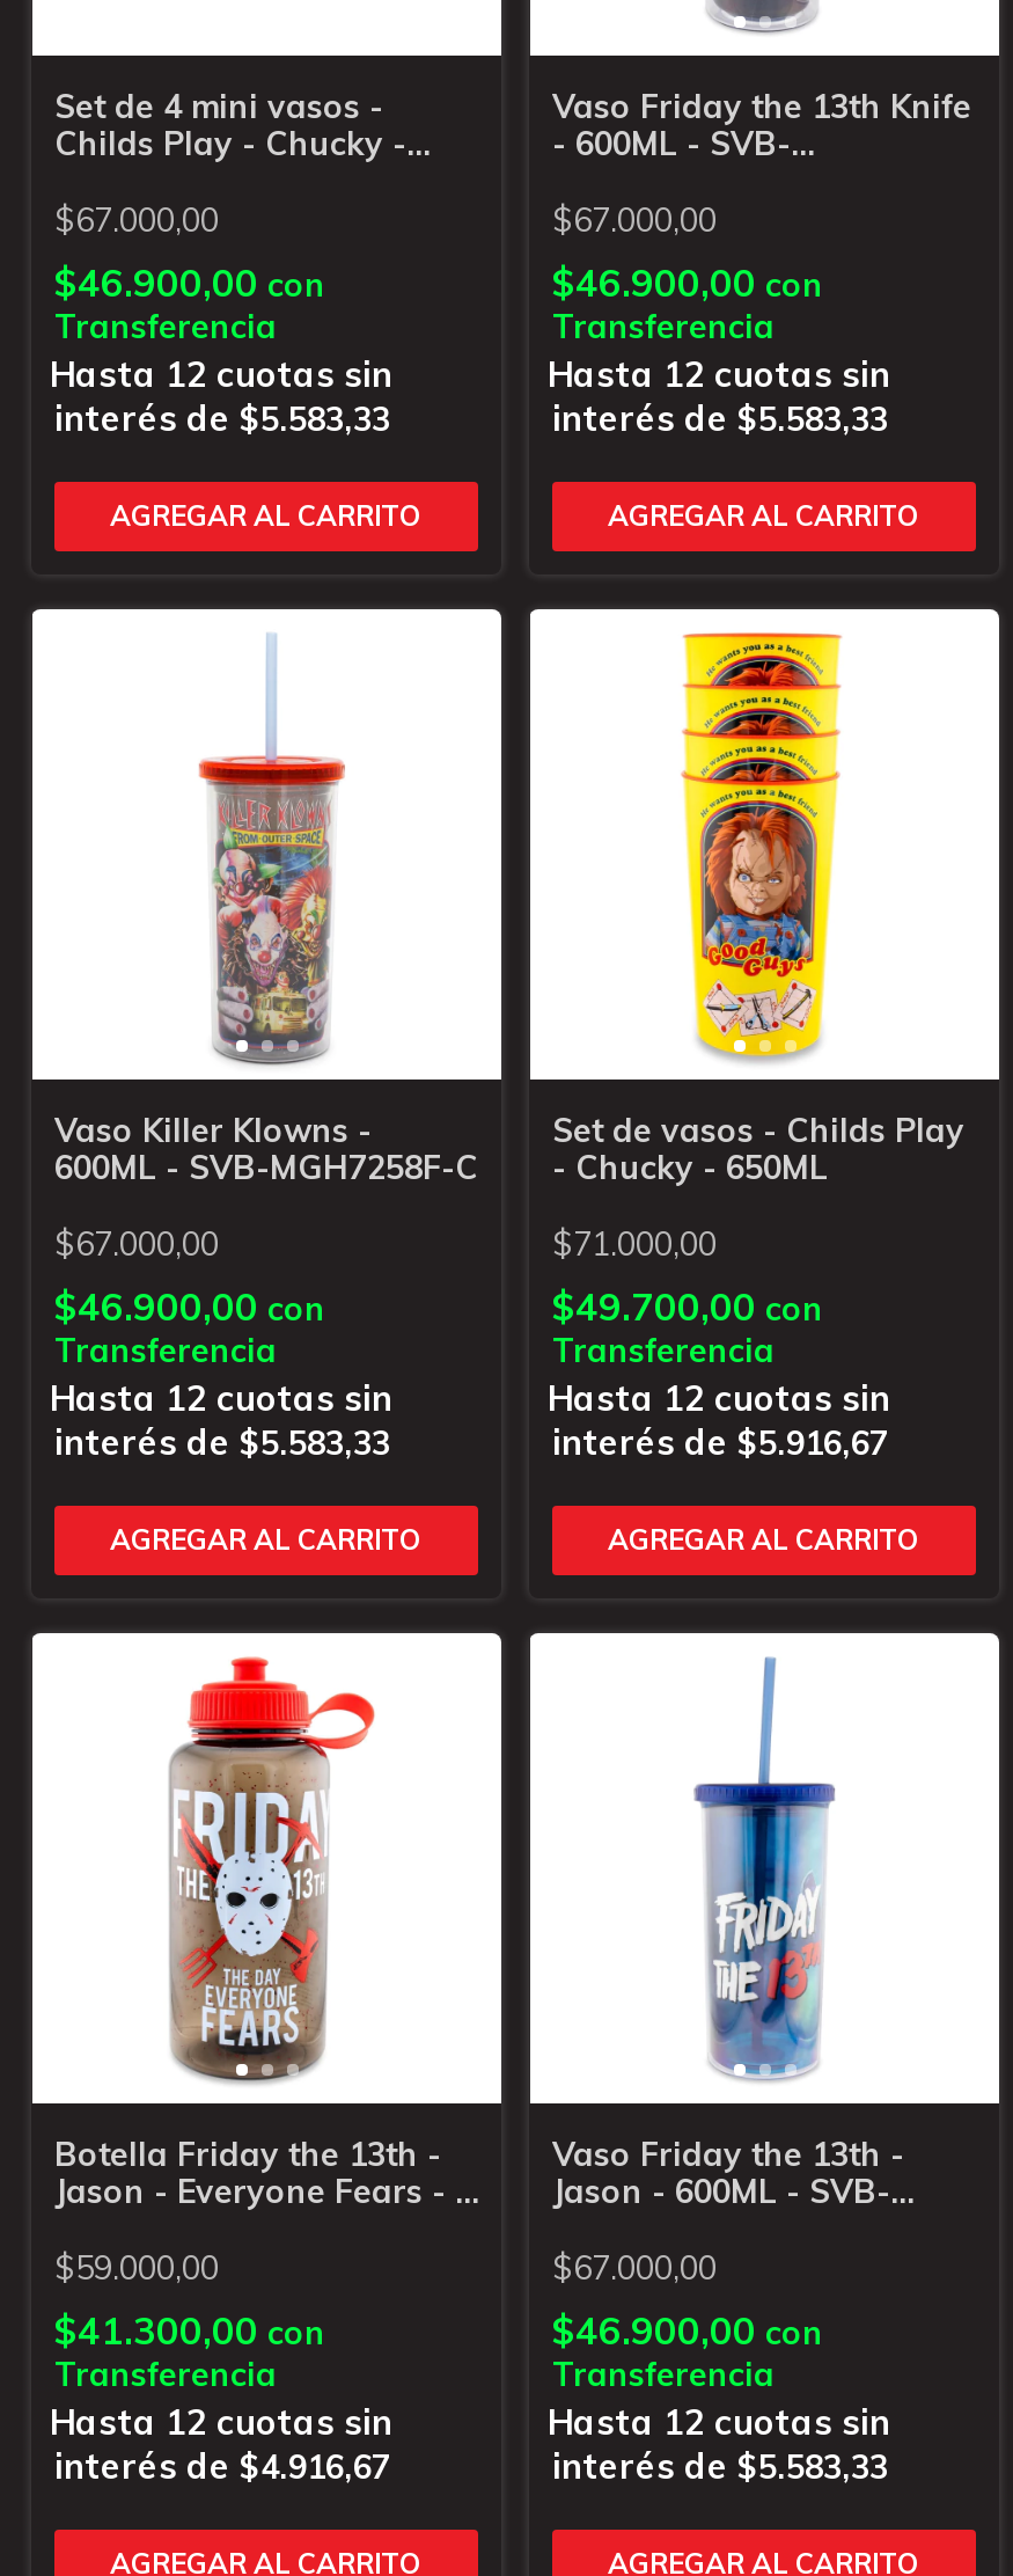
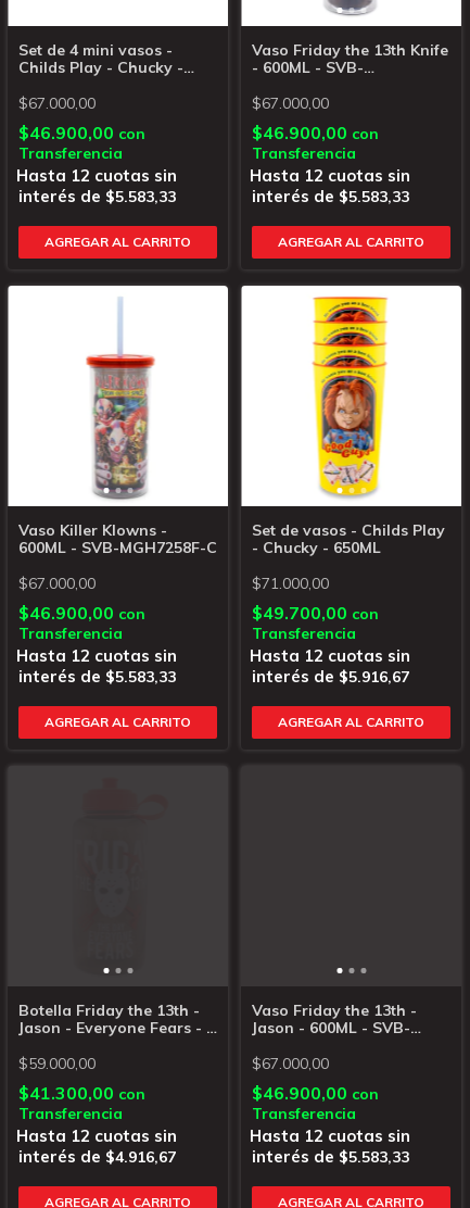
- [image]

- [image]
